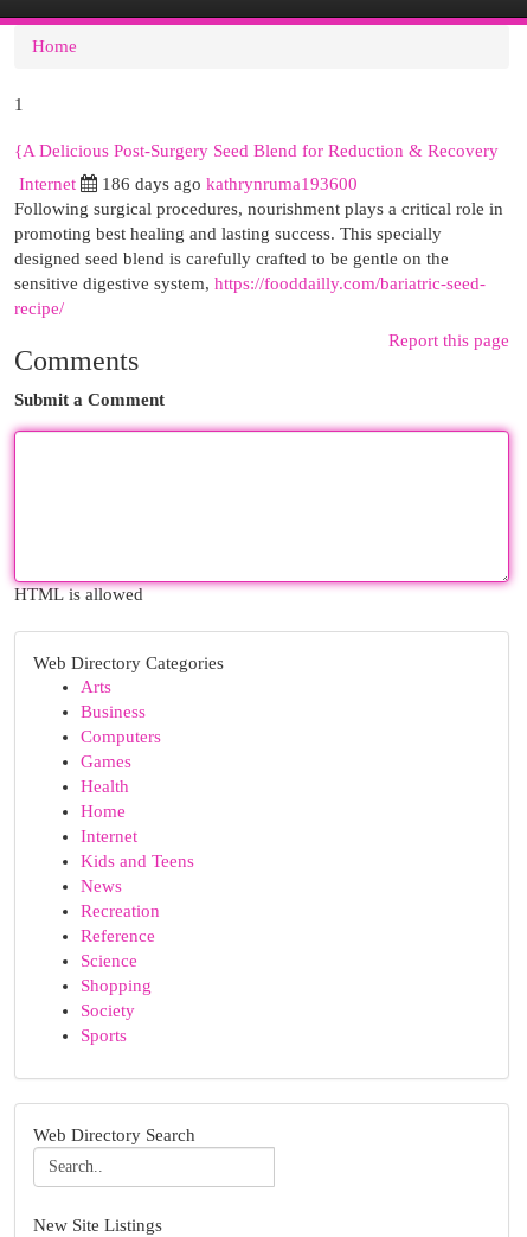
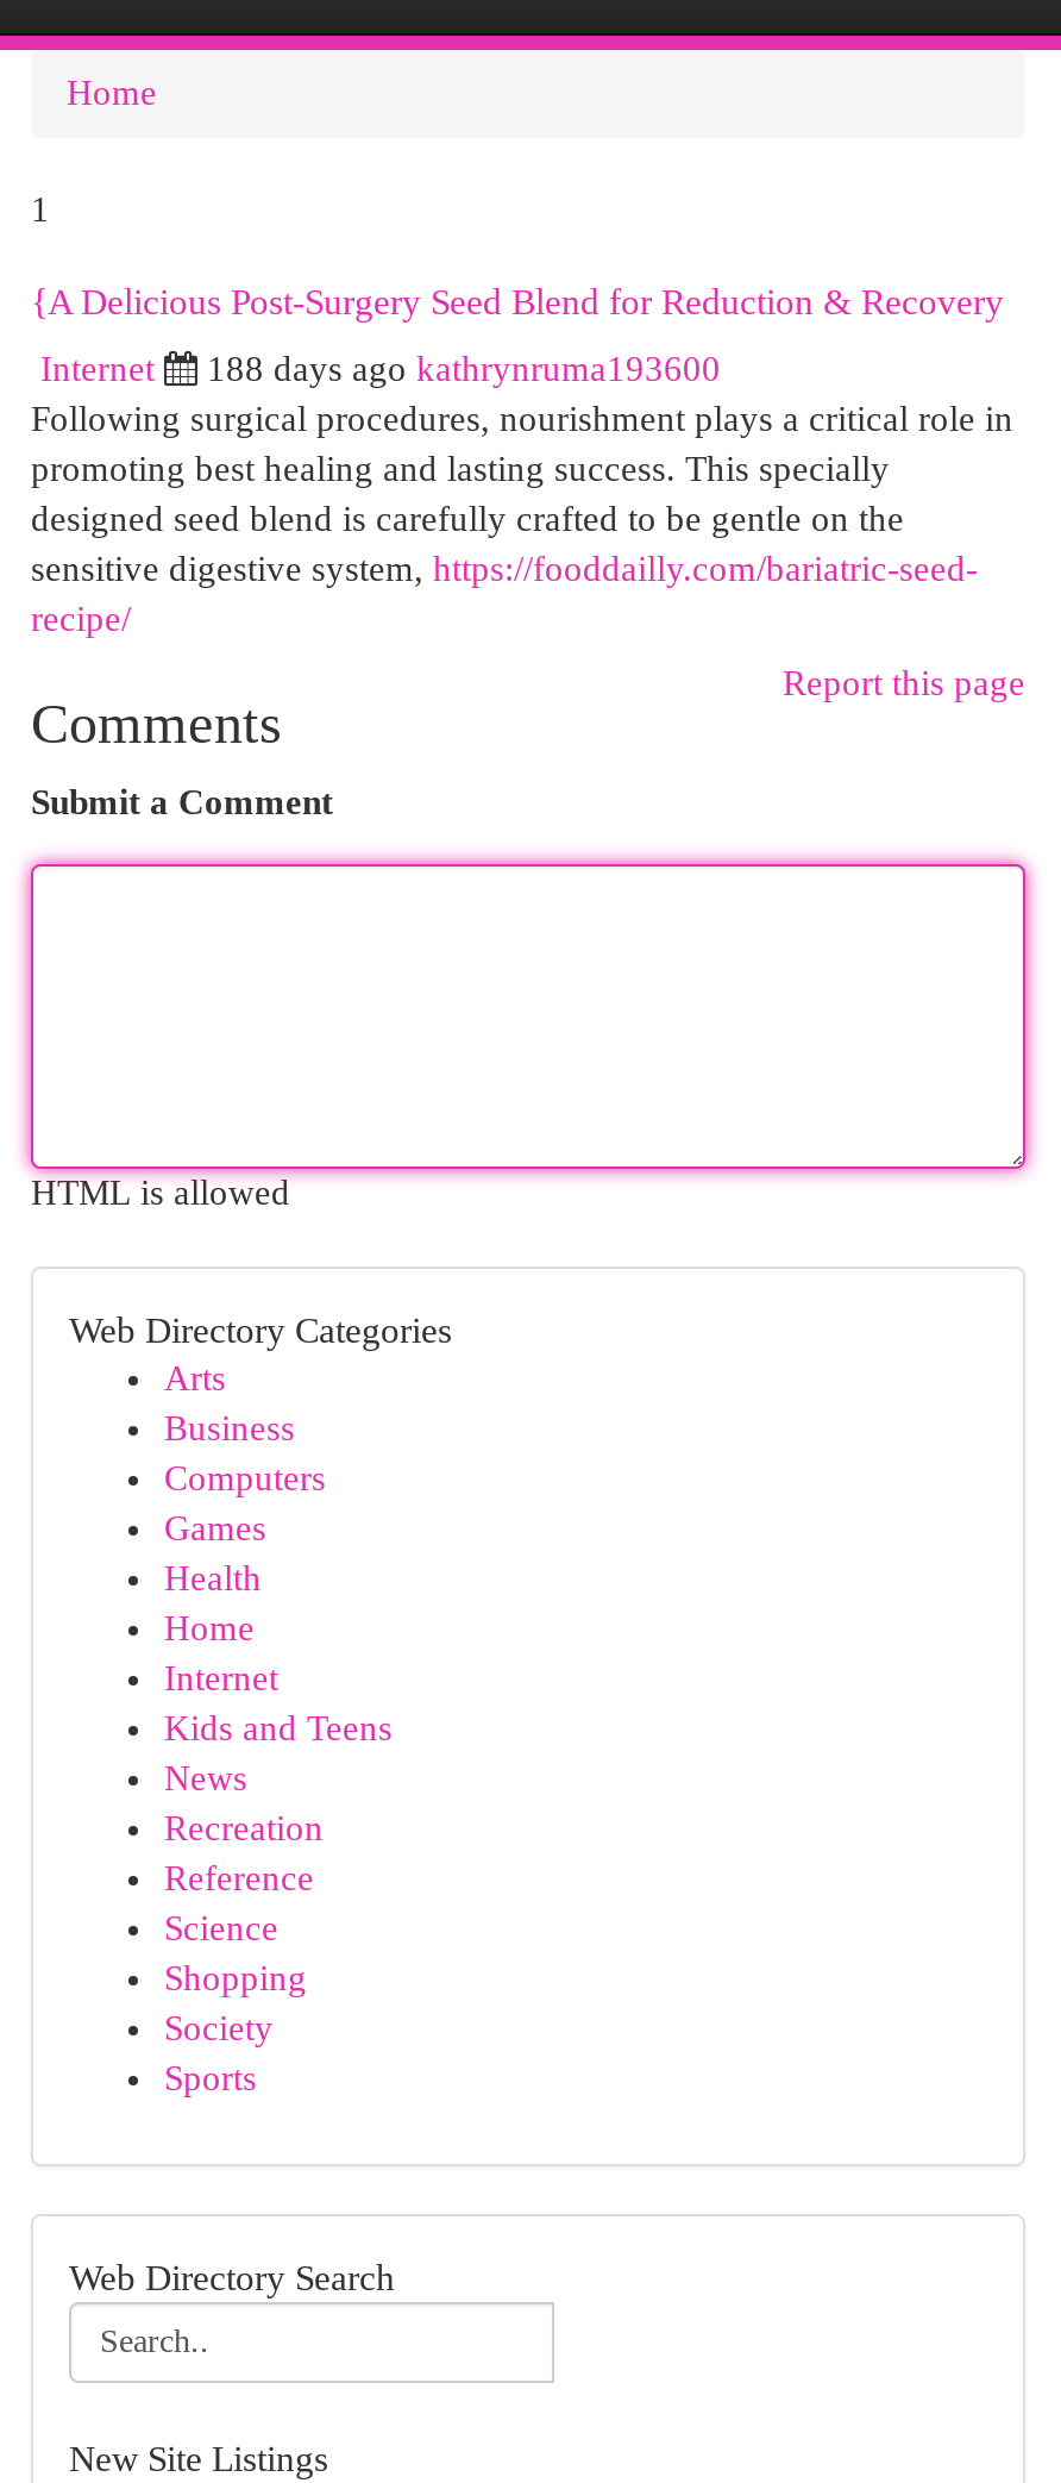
- 186 days ago kathrynruma193600
+ 188 days ago kathrynruma193600
